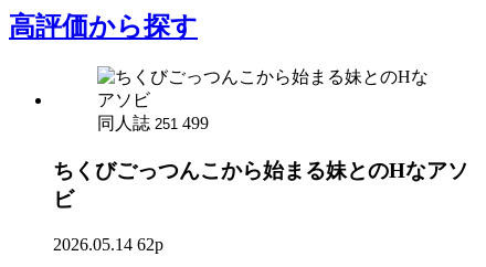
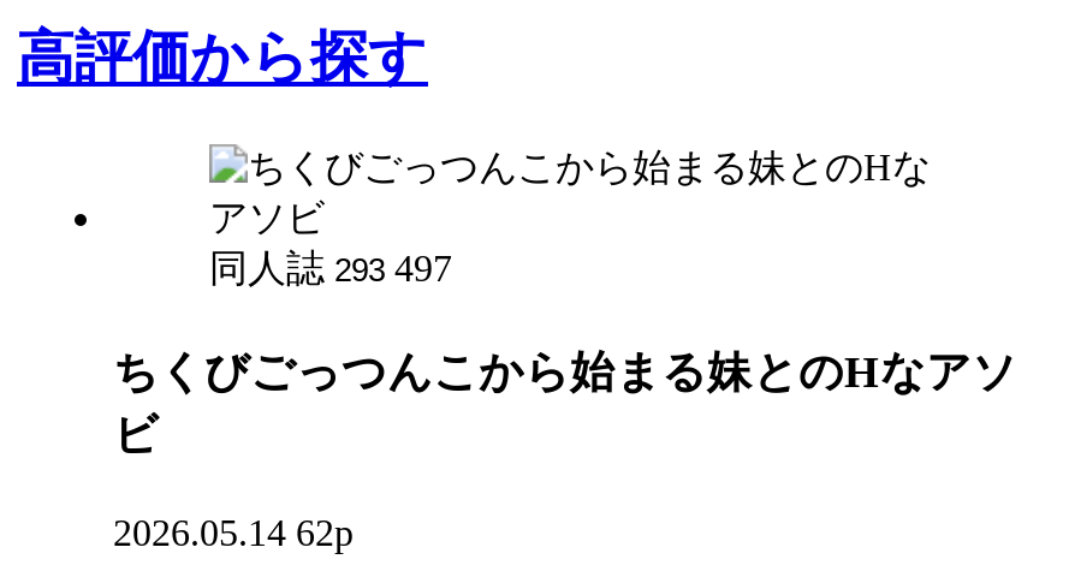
- 同人誌 251 499
+ 同人誌 293 497
